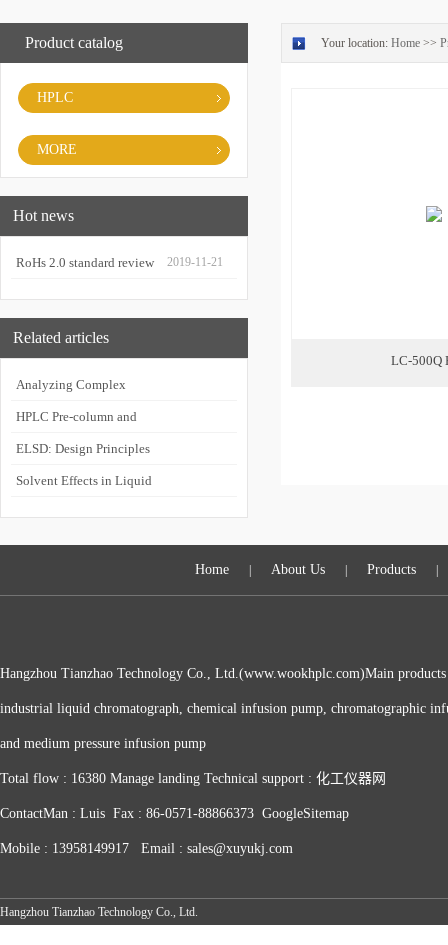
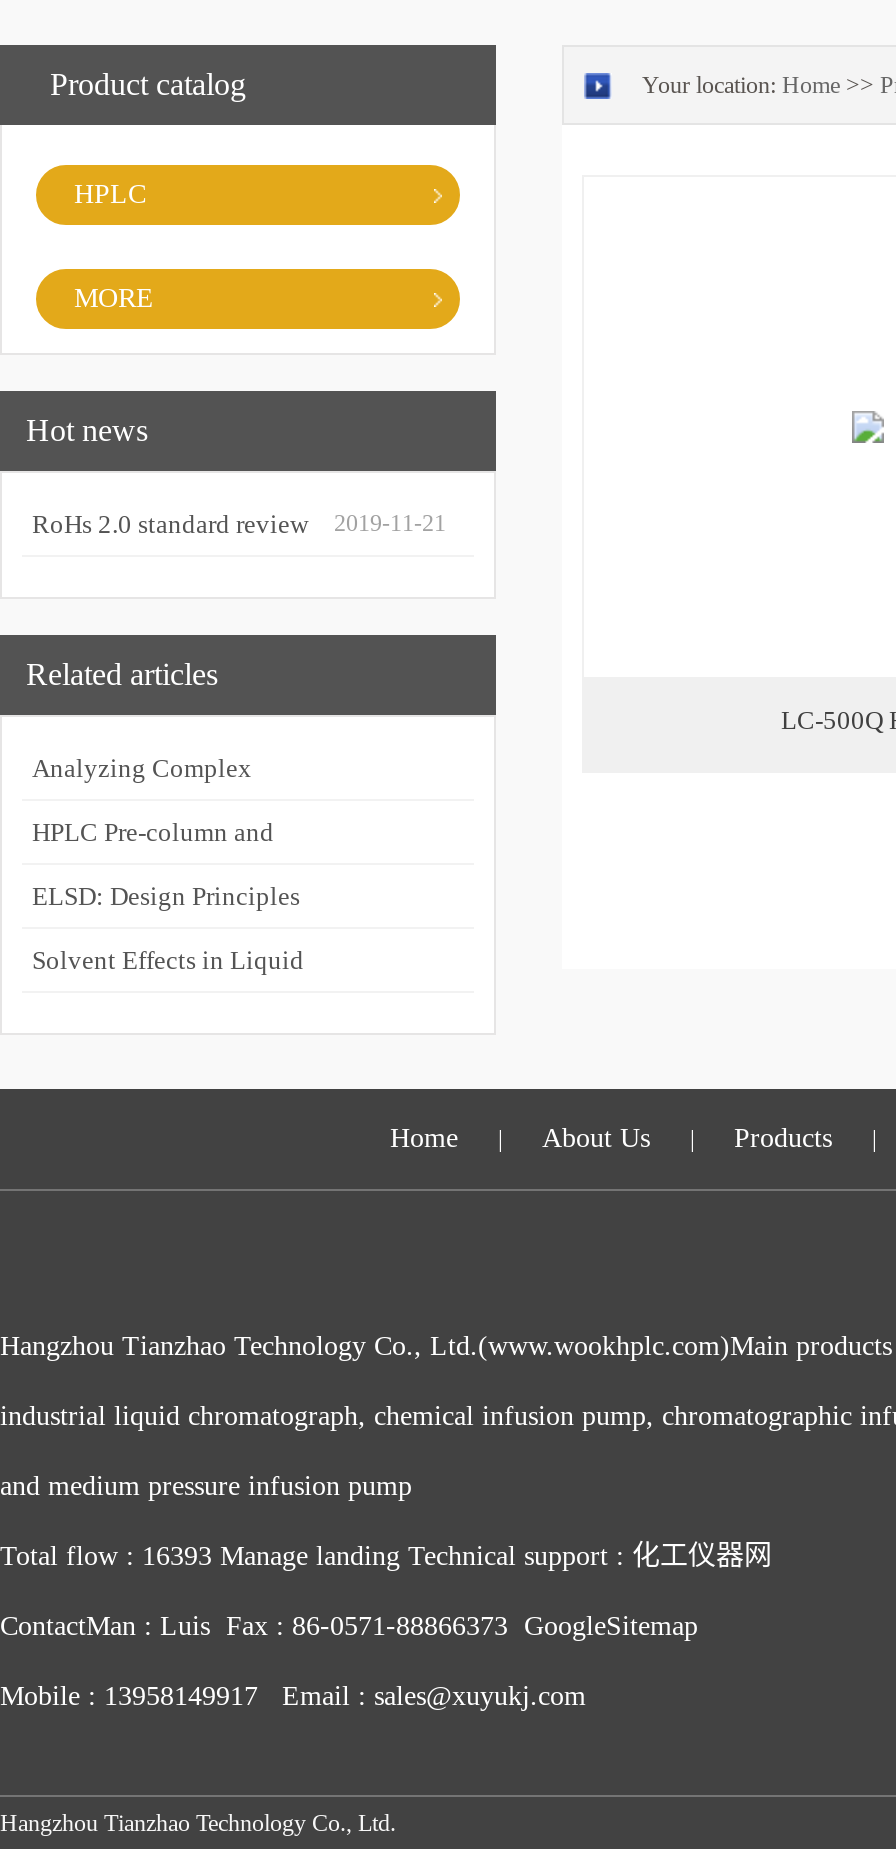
- Total flow : 16380 Manage landing Technical support :化工仪器网
+ Total flow : 16393 Manage landing Technical support :化工仪器网
